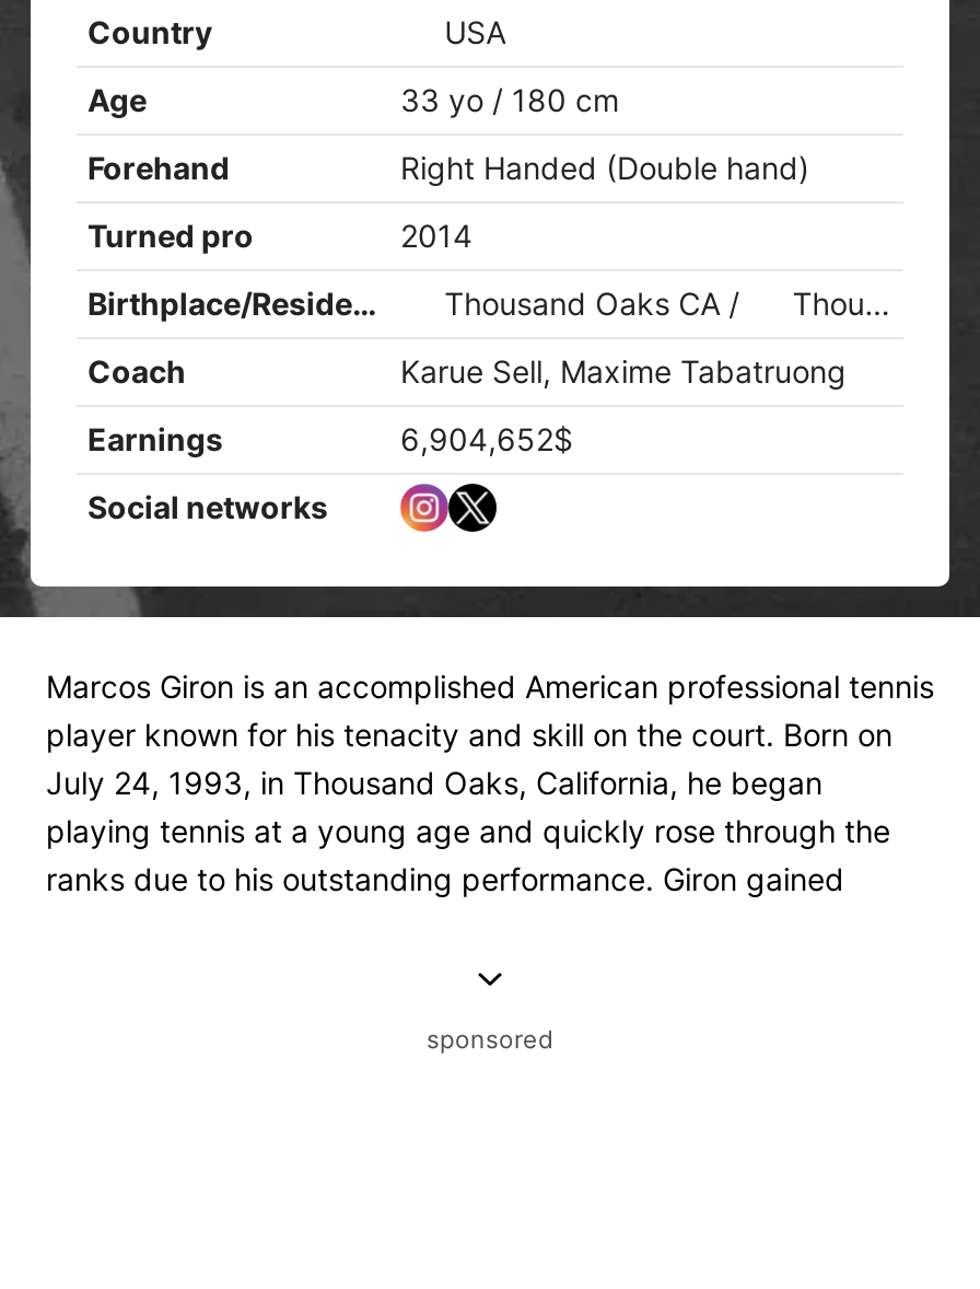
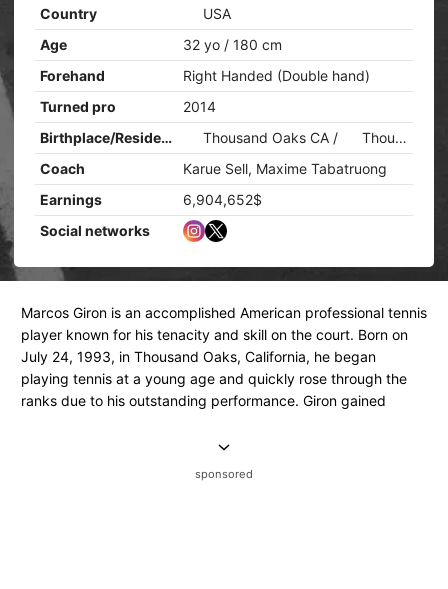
- 33 yo / 180 cm
+ 32 yo / 180 cm
